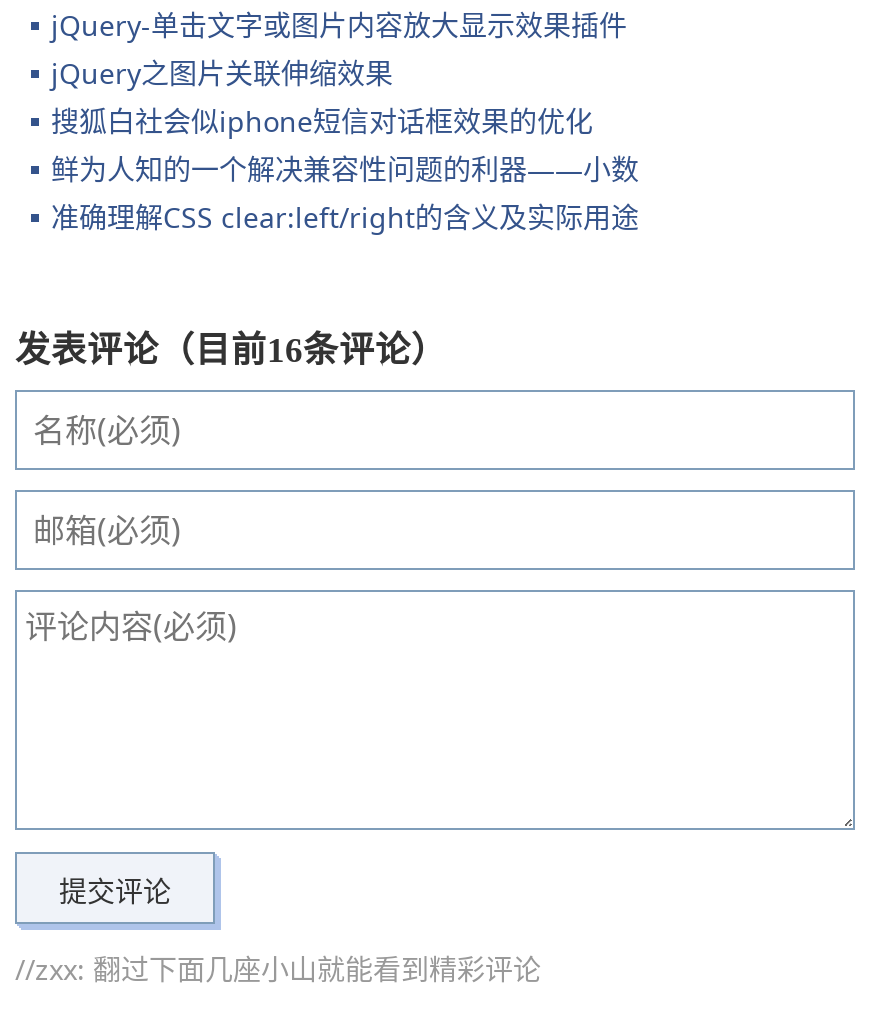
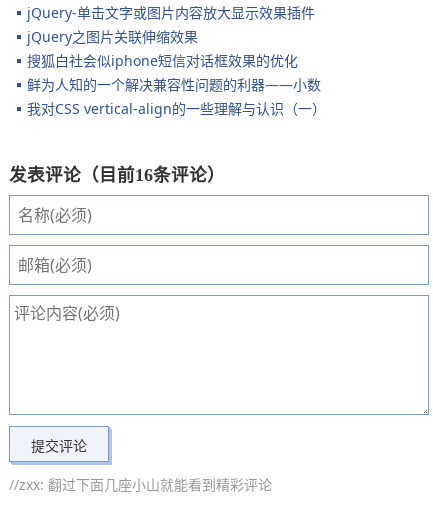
- 准确理解CSS clear:left/right的含义及实际用途
+ 我对CSS vertical-align的一些理解与认识（一）
